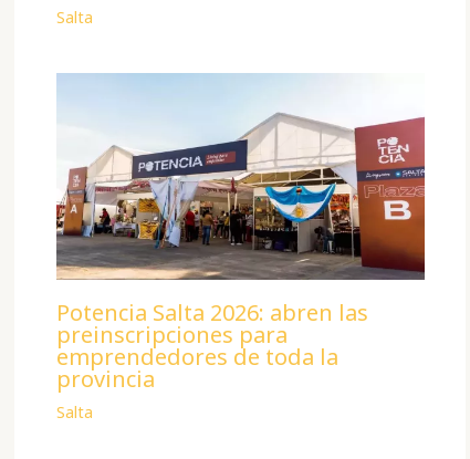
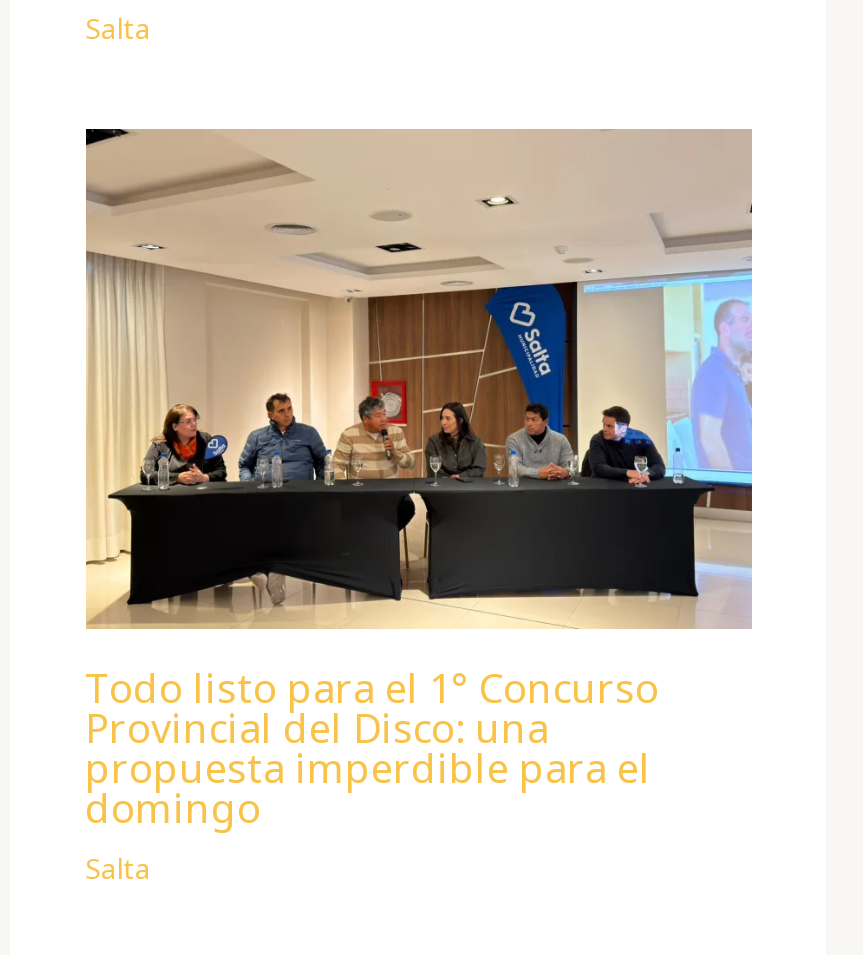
- [image]
- Potencia Salta 2026: abren las
- preinscripciones para
- emprendedores de toda la
- provincia
+ [image]
+ Todo listo para el 1° Concurso
+ Provincial del Disco: una
+ propuesta imperdible para el
+ domingo
